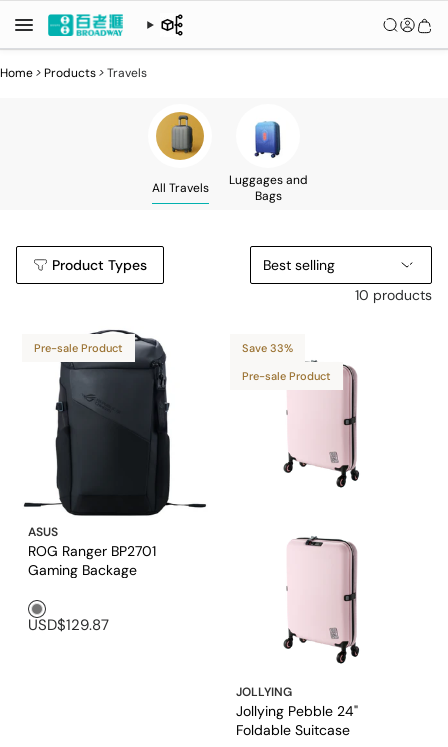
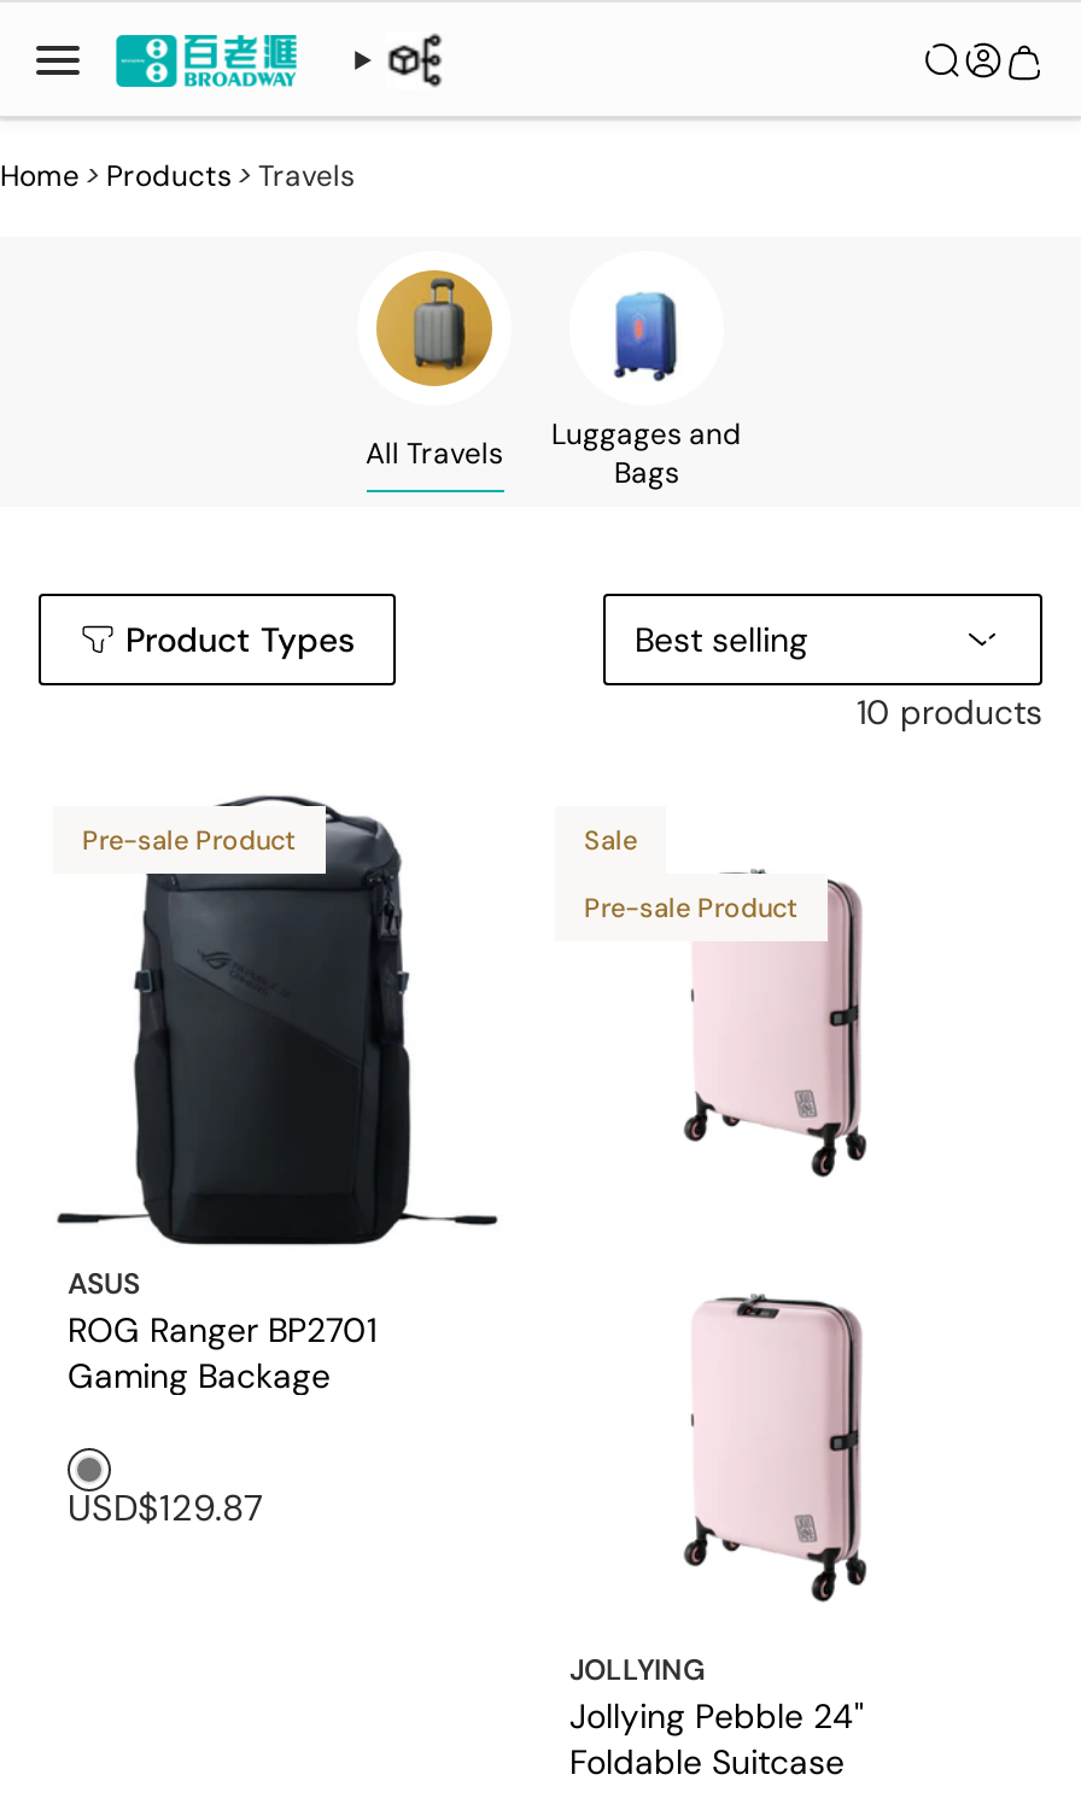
- Save 33%
+ Sale
